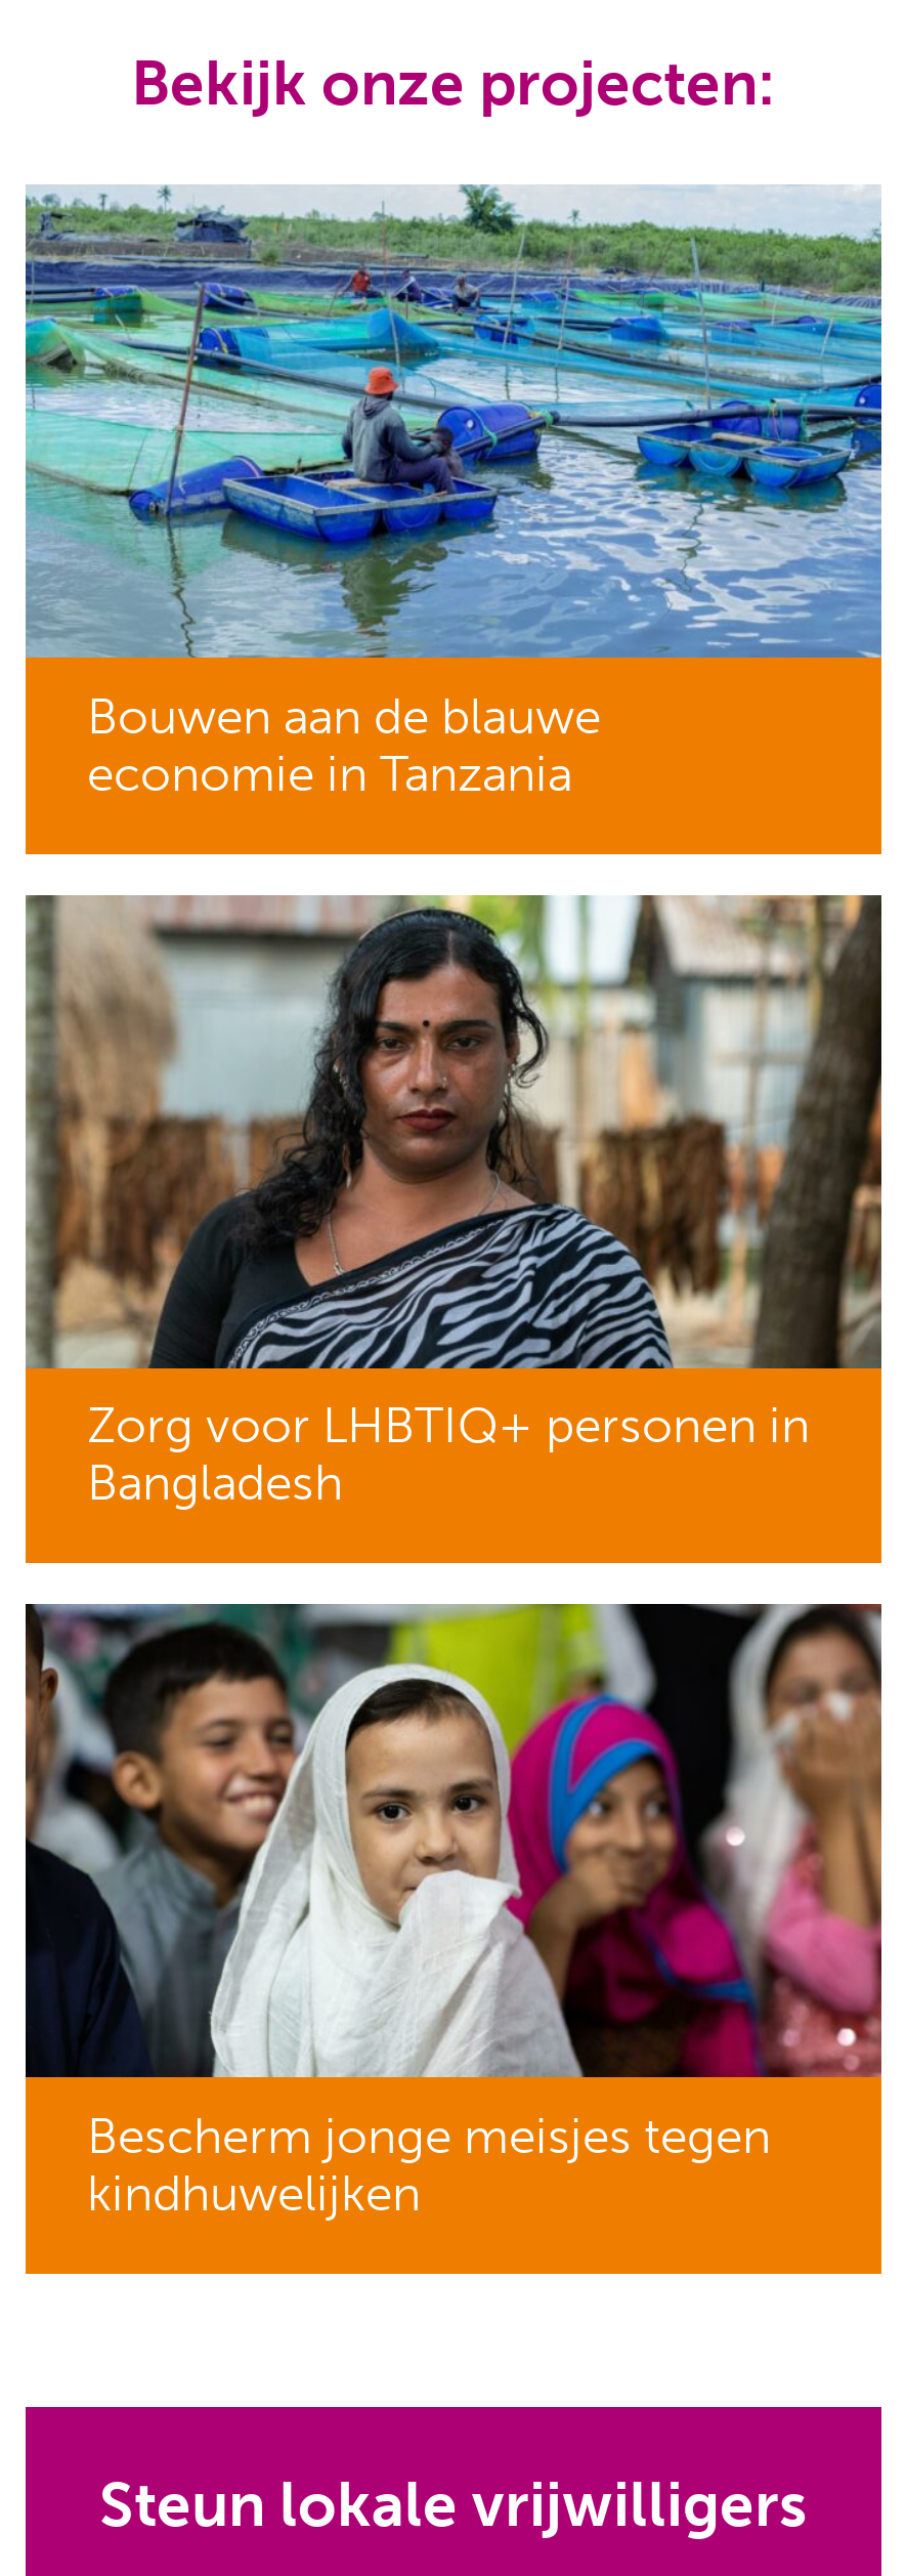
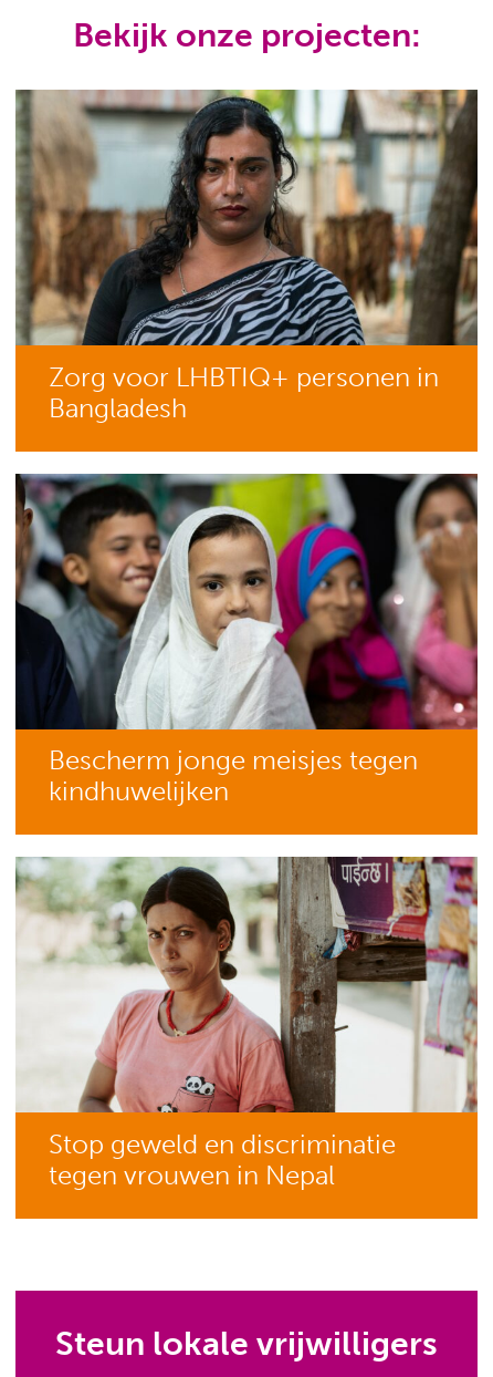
- [image]
- Bouwen aan de blauwe
- economie in Tanzania

moved up: [image] | Zorg voor LHBTIQ+ personen in | Bangladesh | Bescherm jonge meisjes tegen | kindhuwelijken

+ [image]
+ Stop geweld en discriminatie
+ tegen vrouwen in Nepal
